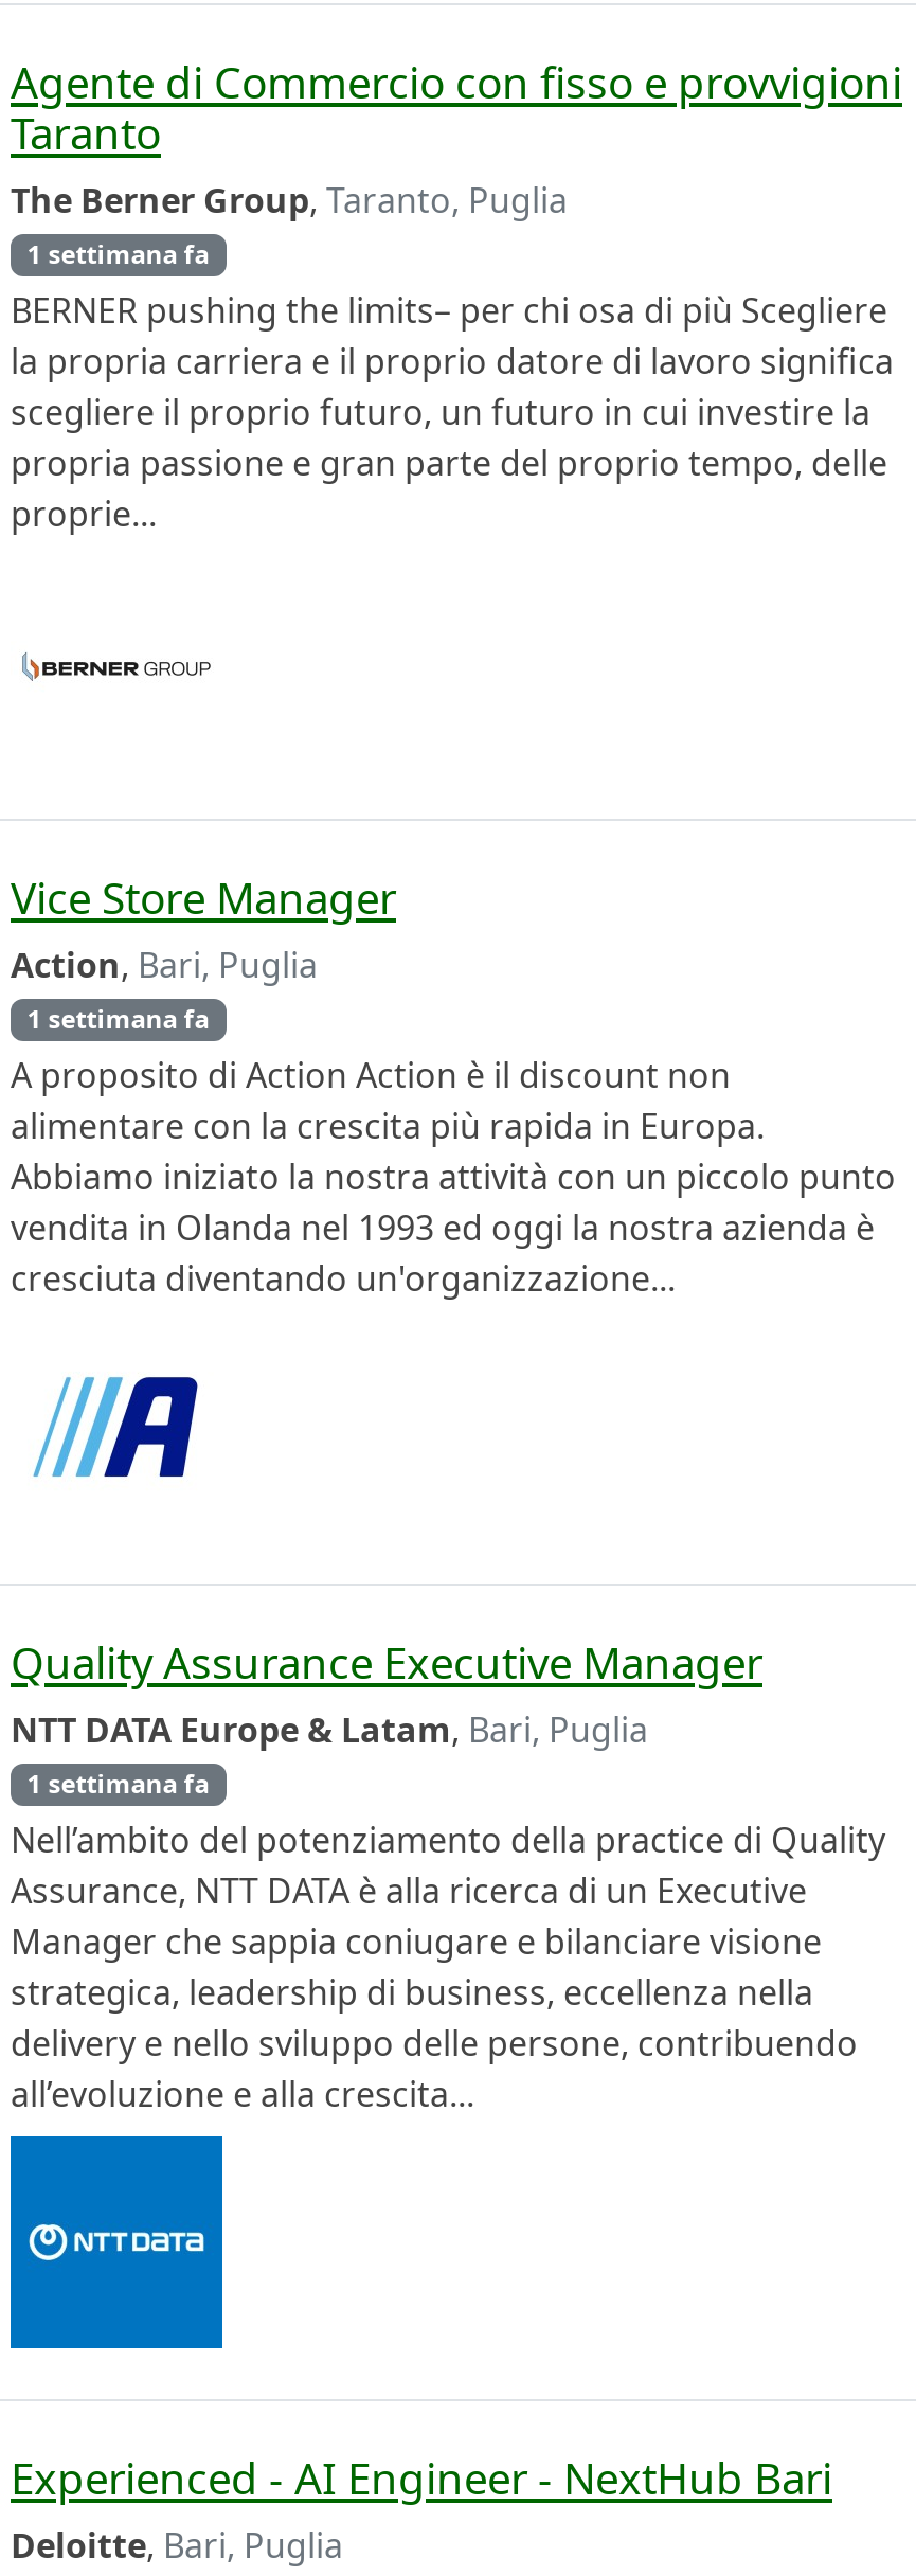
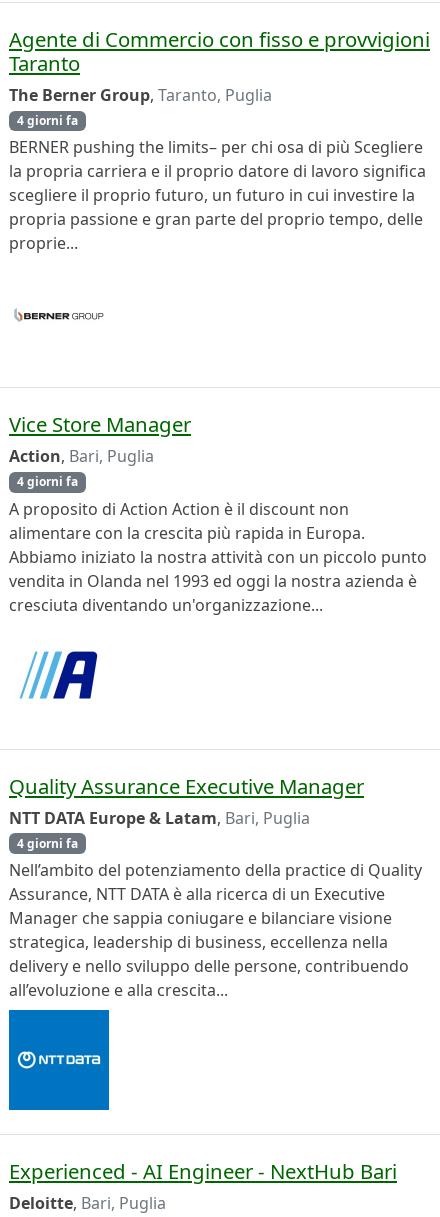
- 1 settimana fa
+ 4 giorni fa

- 1 settimana fa
+ 4 giorni fa

- 1 settimana fa
+ 4 giorni fa
